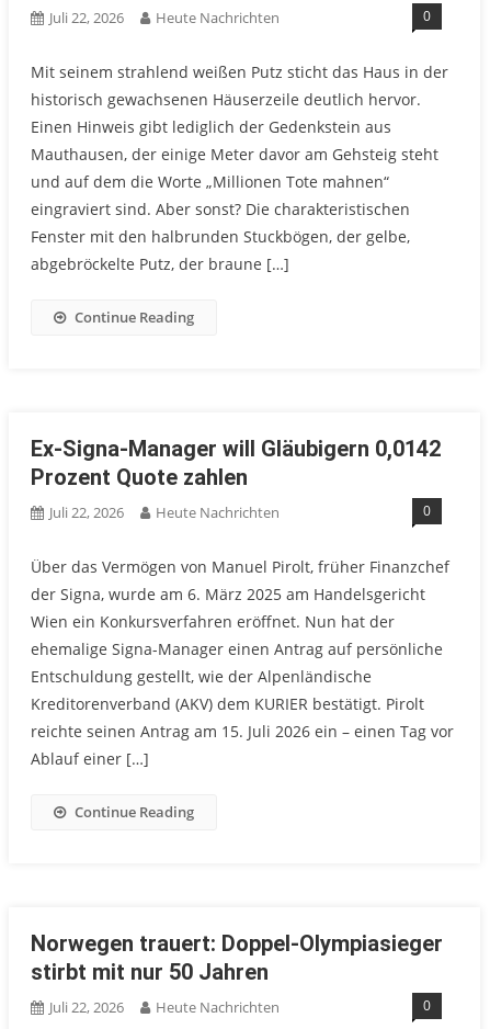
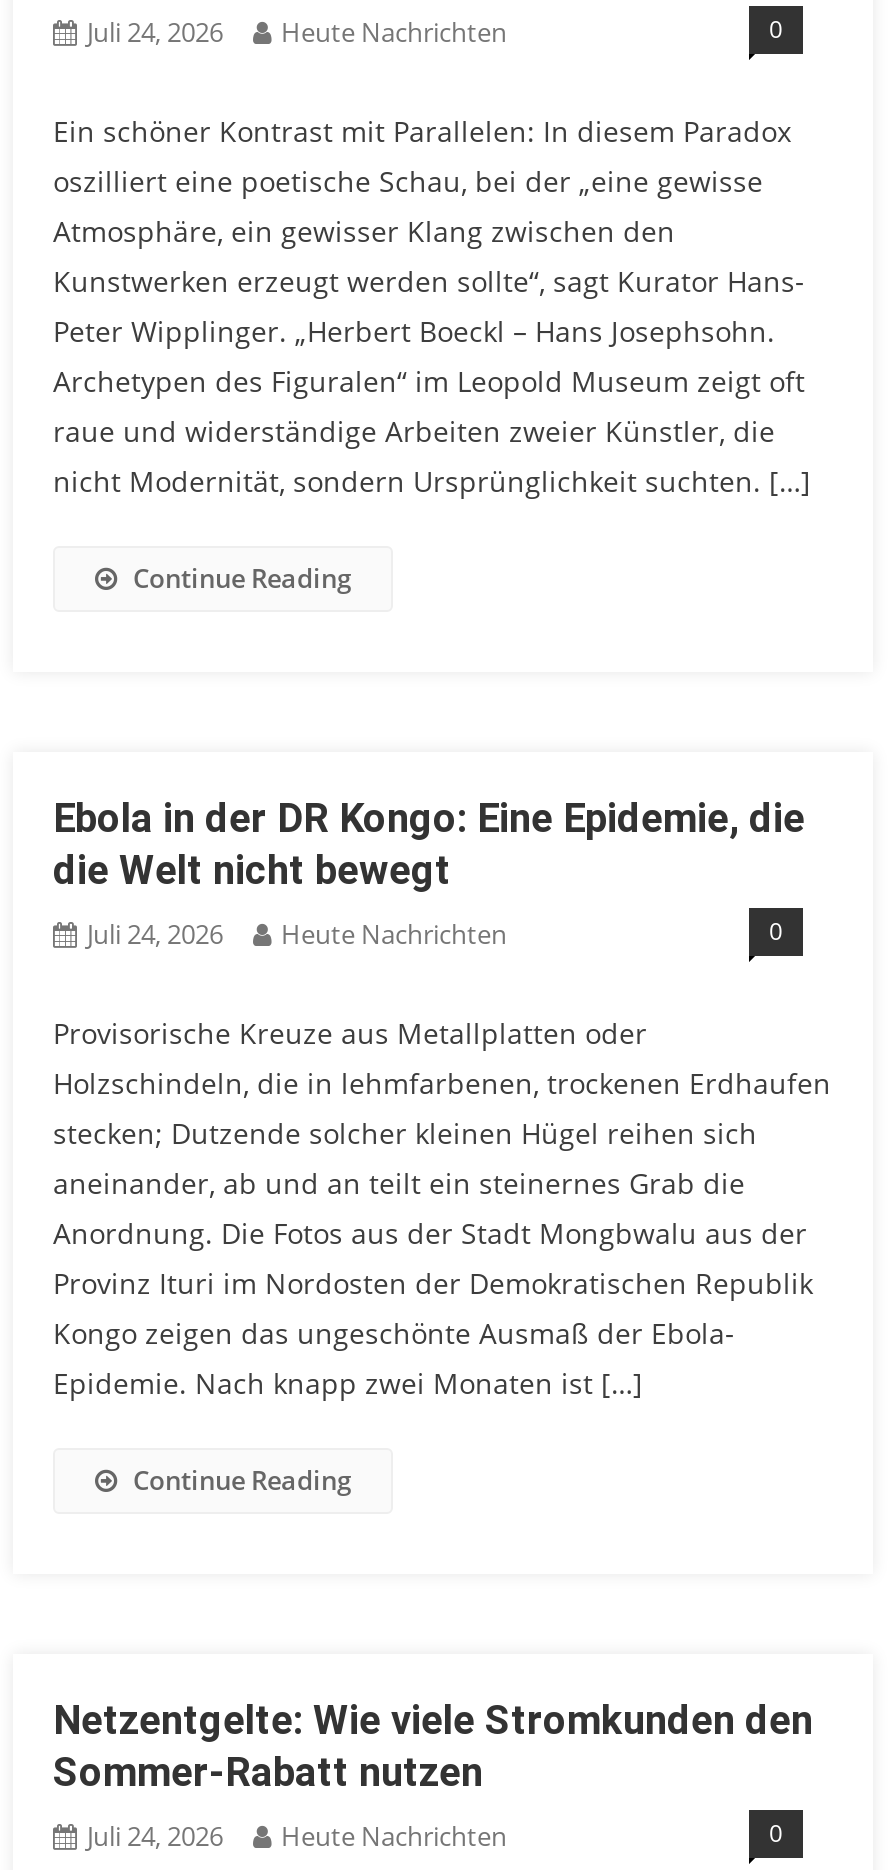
- Juli 22, 2026 Heute Nachrichten
+ Juli 24, 2026 Heute Nachrichten

- Mit seinem strahlend weißen Putz sticht das Haus in der
- historisch gewachsenen Häuserzeile deutlich hervor.
- Einen Hinweis gibt lediglich der Gedenkstein aus
- Mauthausen, der einige Meter davor am Gehsteig steht
- und auf dem die Worte „Millionen Tote mahnen“
- eingraviert sind. Aber sonst? Die charakteristischen
- Fenster mit den halbrunden Stuckbögen, der gelbe,
- abgebröckelte Putz, der braune […]
+ Ein schöner Kontrast mit Parallelen: In diesem Paradox
+ oszilliert eine poetische Schau, bei der „eine gewisse
+ Atmosphäre, ein gewisser Klang zwischen den
+ Kunstwerken erzeugt werden sollte“, sagt Kurator Hans-
+ Peter Wipplinger. „Herbert Boeckl – Hans Josephsohn.
+ Archetypen des Figuralen“ im Leopold Museum zeigt oft
+ raue und widerständige Arbeiten zweier Künstler, die
+ nicht Modernität, sondern Ursprünglichkeit suchten. […]

- Ex-Signa-Manager will Gläubigern 0,0142
- Prozent Quote zahlen
+ Ebola in der DR Kongo: Eine Epidemie, die
+ die Welt nicht bewegt

- Juli 22, 2026 Heute Nachrichten
+ Juli 24, 2026 Heute Nachrichten

- Über das Vermögen von Manuel Pirolt, früher Finanzchef
- der Signa, wurde am 6. März 2025 am Handelsgericht
- Wien ein Konkursverfahren eröffnet. Nun hat der
- ehemalige Signa-Manager einen Antrag auf persönliche
- Entschuldung gestellt, wie der Alpenländische
- Kreditorenverband (AKV) dem KURIER bestätigt. Pirolt
- reichte seinen Antrag am 15. Juli 2026 ein – einen Tag vor
- Ablauf einer […]
+ Provisorische Kreuze aus Metallplatten oder
+ Holzschindeln, die in lehmfarbenen, trockenen Erdhaufen
+ stecken; Dutzende solcher kleinen Hügel reihen sich
+ aneinander, ab und an teilt ein steinernes Grab die
+ Anordnung. Die Fotos aus der Stadt Mongbwalu aus der
+ Provinz Ituri im Nordosten der Demokratischen Republik
+ Kongo zeigen das ungeschönte Ausmaß der Ebola-
+ Epidemie. Nach knapp zwei Monaten ist […]

- Norwegen trauert: Doppel-Olympiasieger
- stirbt mit nur 50 Jahren
+ Netzentgelte: Wie viele Stromkunden den
+ Sommer-Rabatt nutzen

- Juli 22, 2026 Heute Nachrichten
+ Juli 24, 2026 Heute Nachrichten
